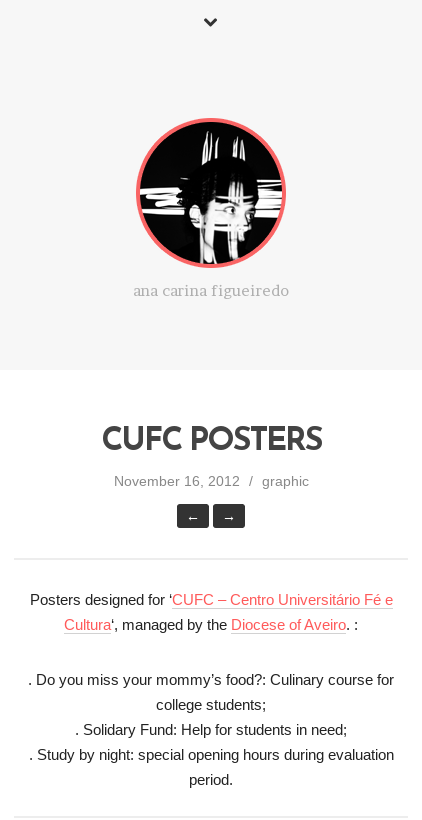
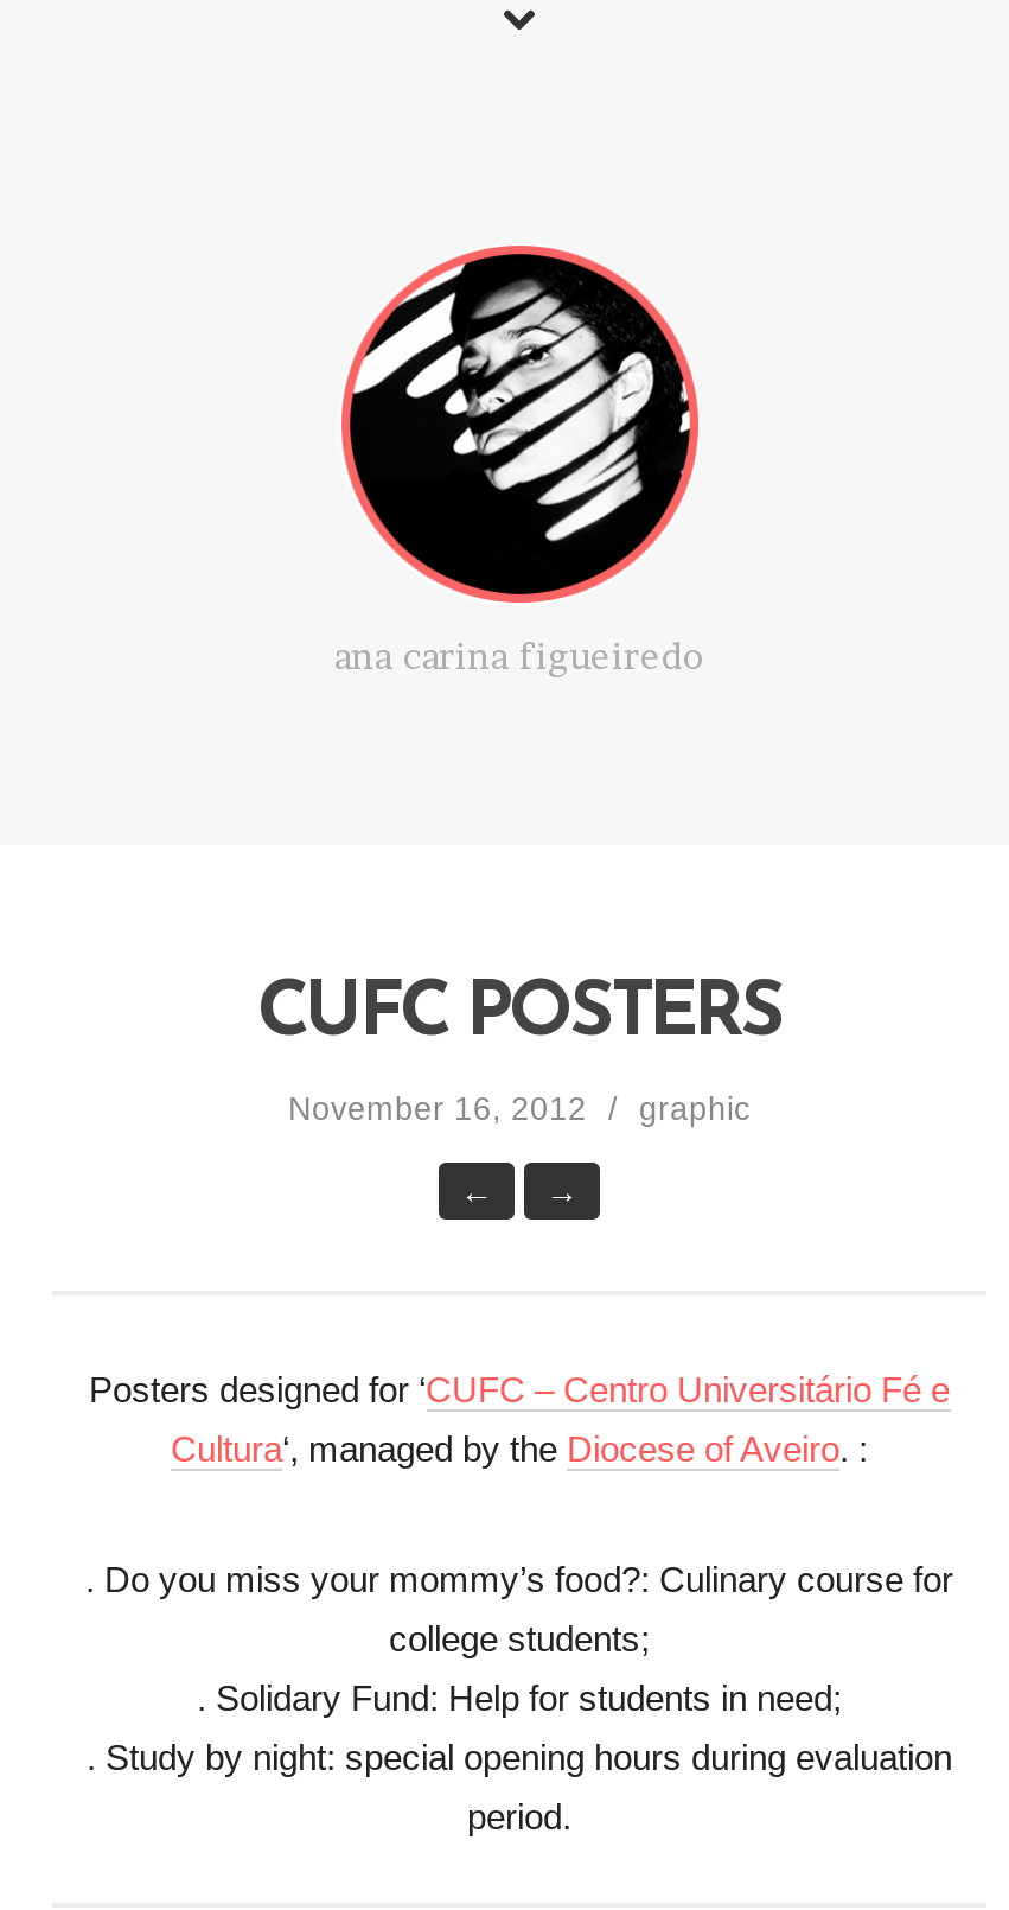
- [image]
+ [image]
